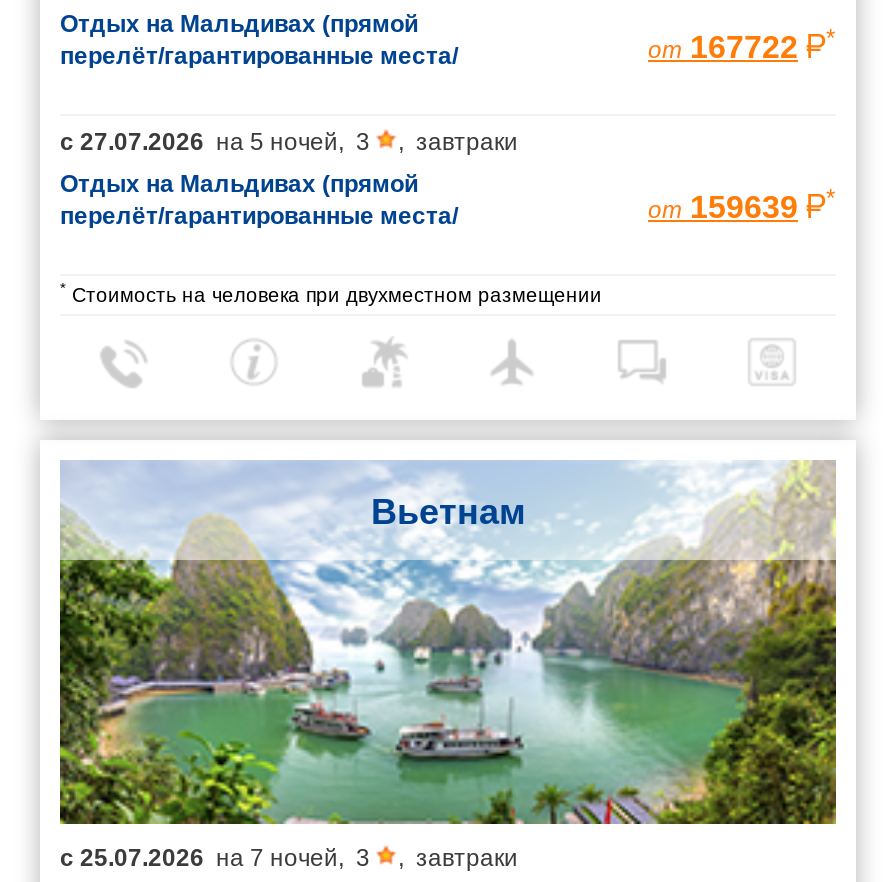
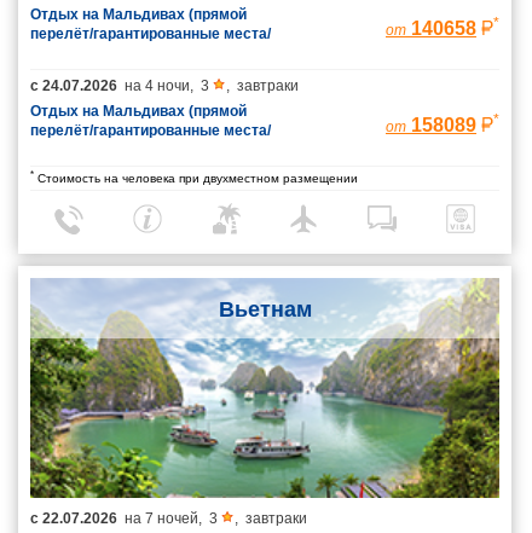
- от 167722
+ от 140658

- с 27.07.2026 на 5 ночей, 3 , завтраки
+ с 24.07.2026 на 4 ночи, 3 , завтраки

- от 159639
+ от 158089

- с 25.07.2026 на 7 ночей, 3 , завтраки
+ с 22.07.2026 на 7 ночей, 3 , завтраки
